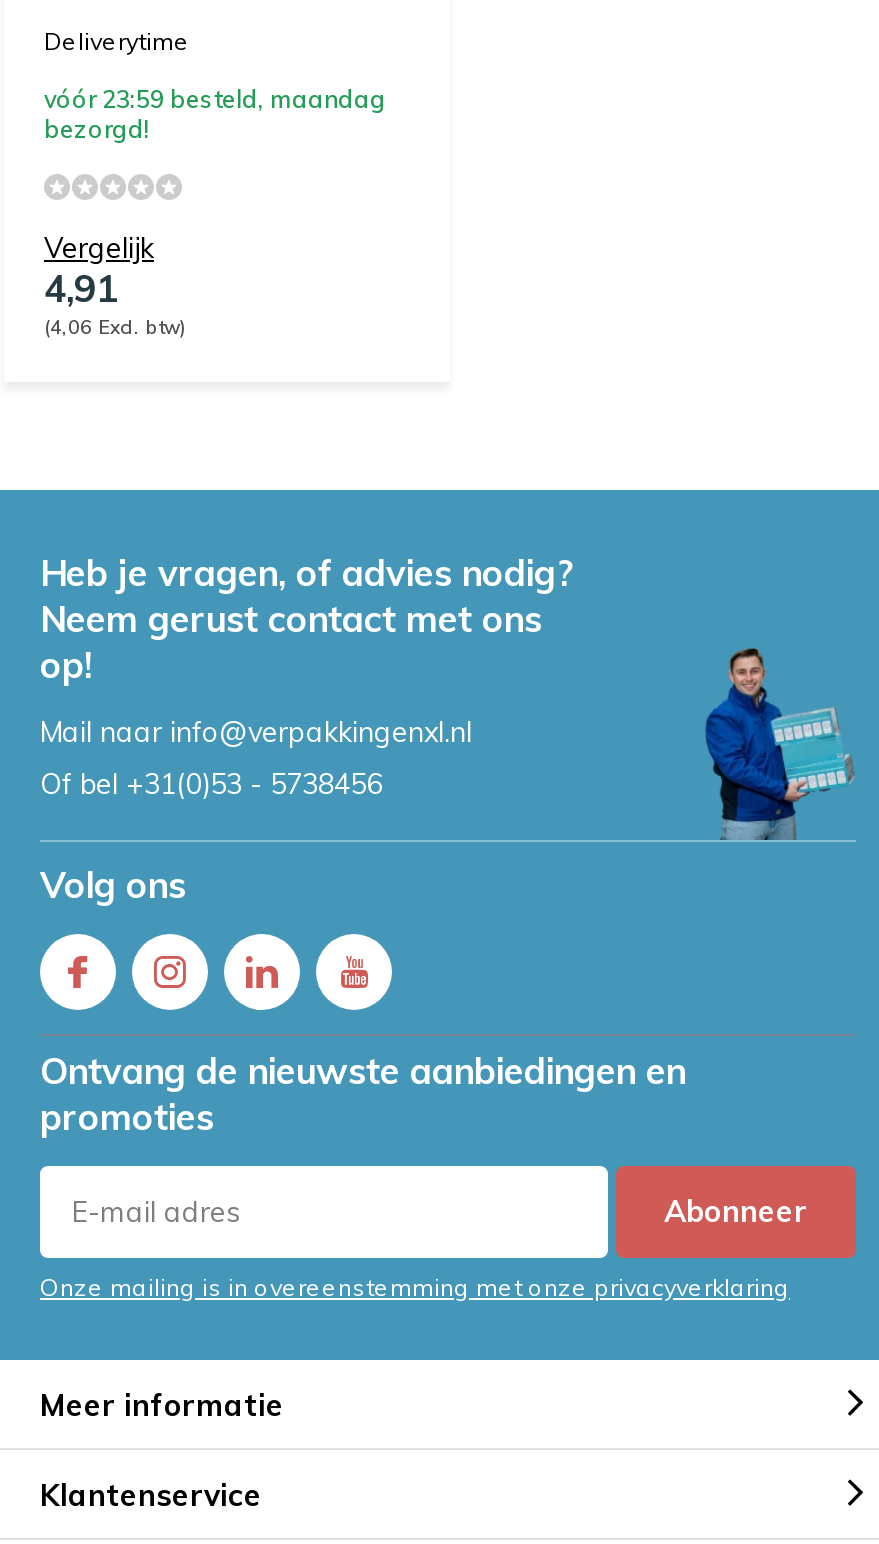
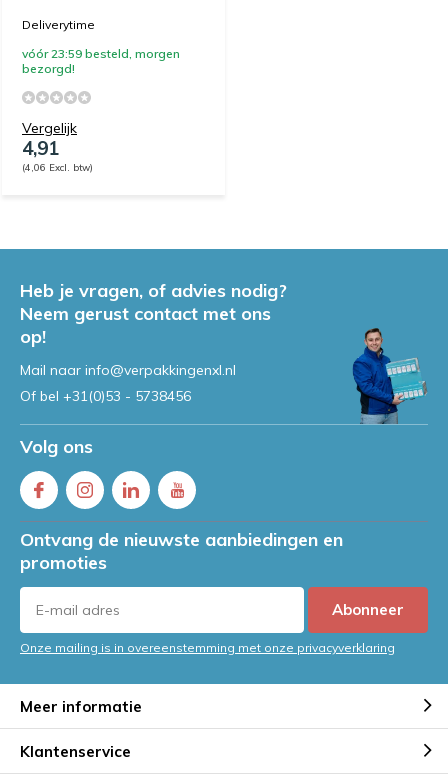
- vóór 23:59 besteld, maandag
+ vóór 23:59 besteld, morgen
